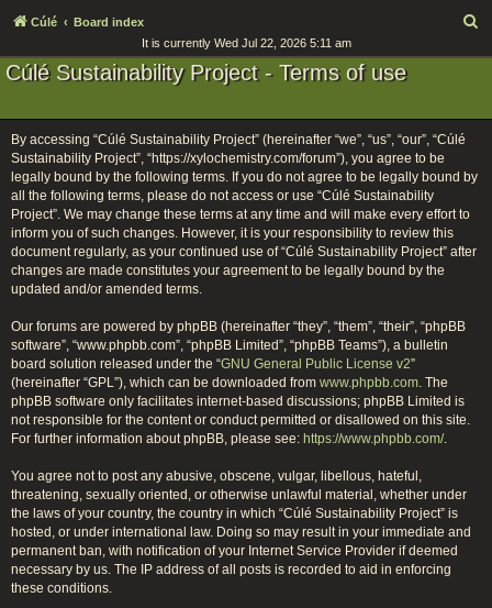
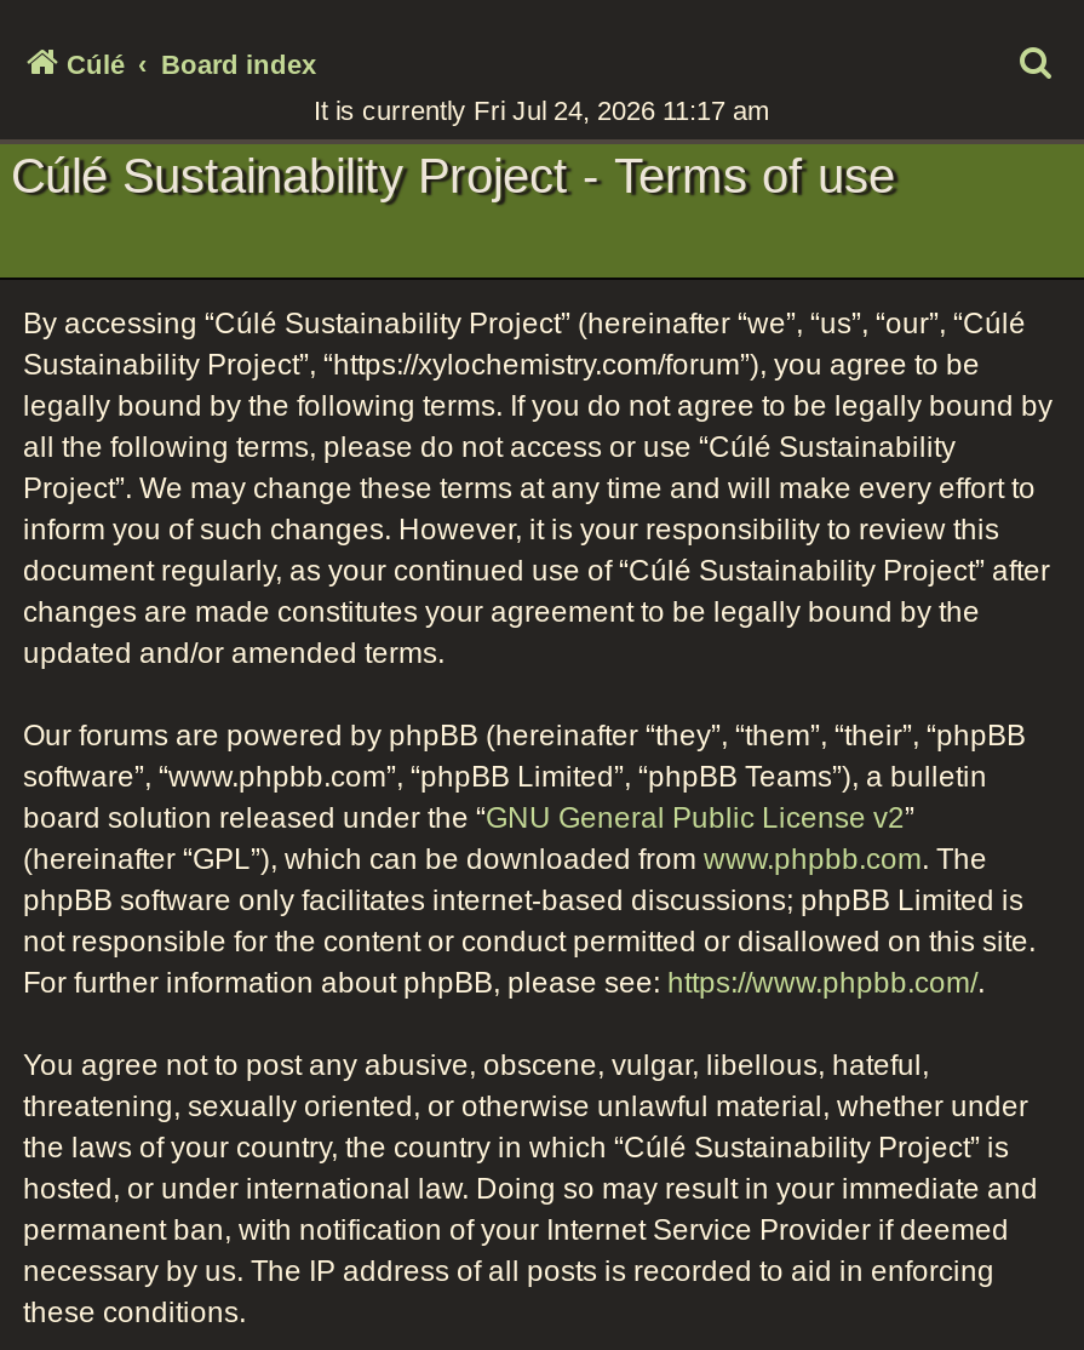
- It is currently Wed Jul 22, 2026 5:11 am
+ It is currently Fri Jul 24, 2026 11:17 am
